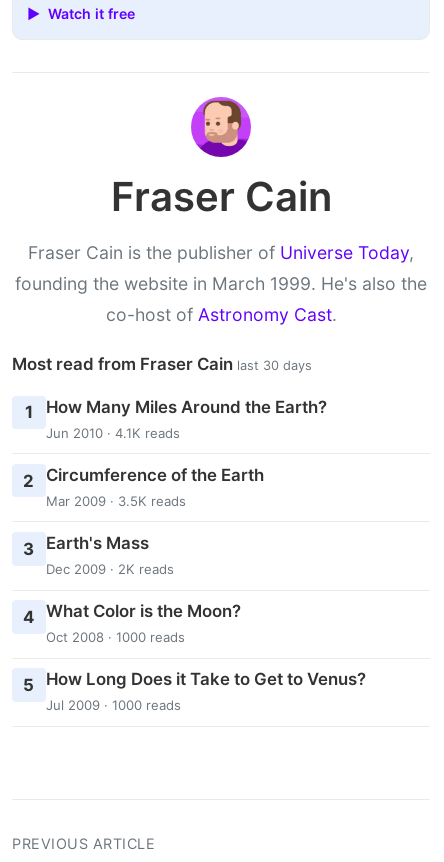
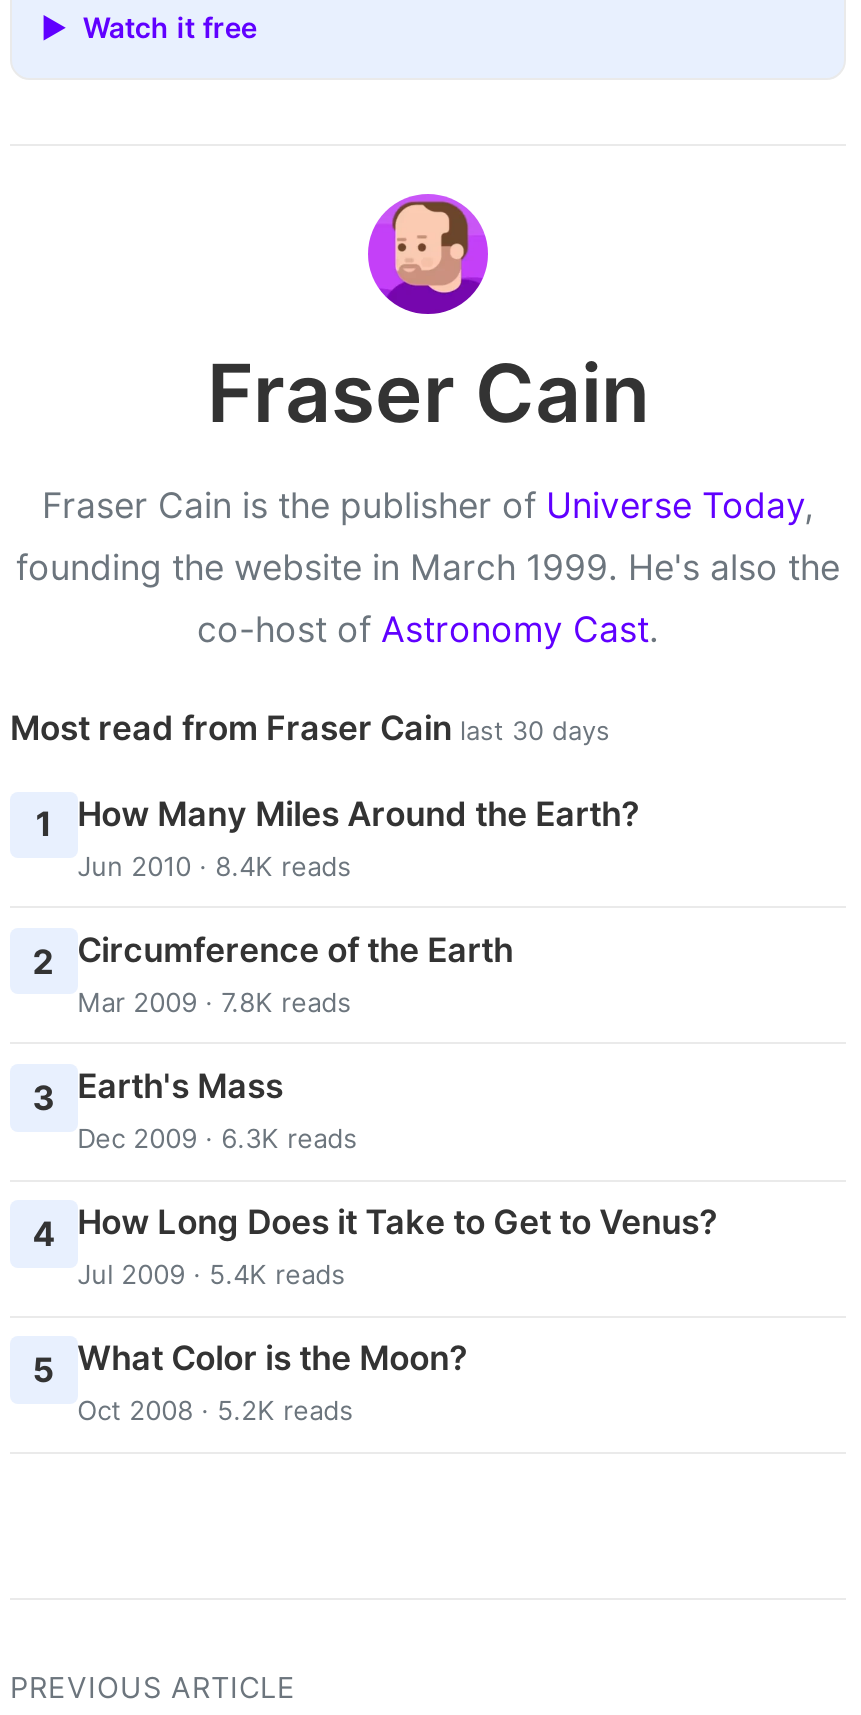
- Jun 2010 · 4.1K reads
+ Jun 2010 · 8.4K reads

- Mar 2009 · 3.5K reads
+ Mar 2009 · 7.8K reads

- Dec 2009 · 2K reads
+ Dec 2009 · 6.3K reads

- 4 What Color is the Moon?
- Oct 2008 · 1000 reads
+ 4 How Long Does it Take to Get to Venus?
+ Jul 2009 · 5.4K reads

- 5 How Long Does it Take to Get to Venus?
- Jul 2009 · 1000 reads
+ 5 What Color is the Moon?
+ Oct 2008 · 5.2K reads
